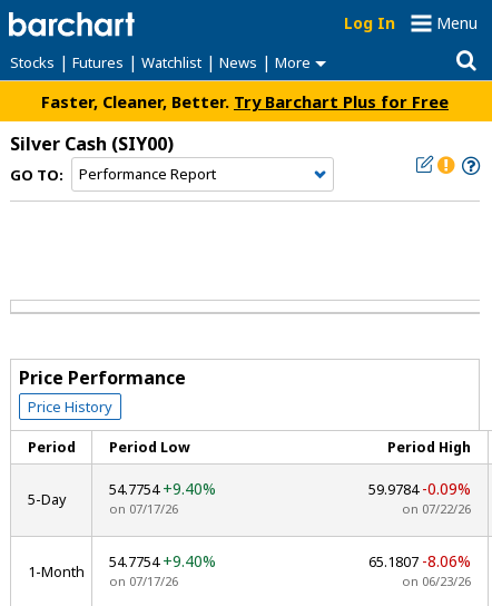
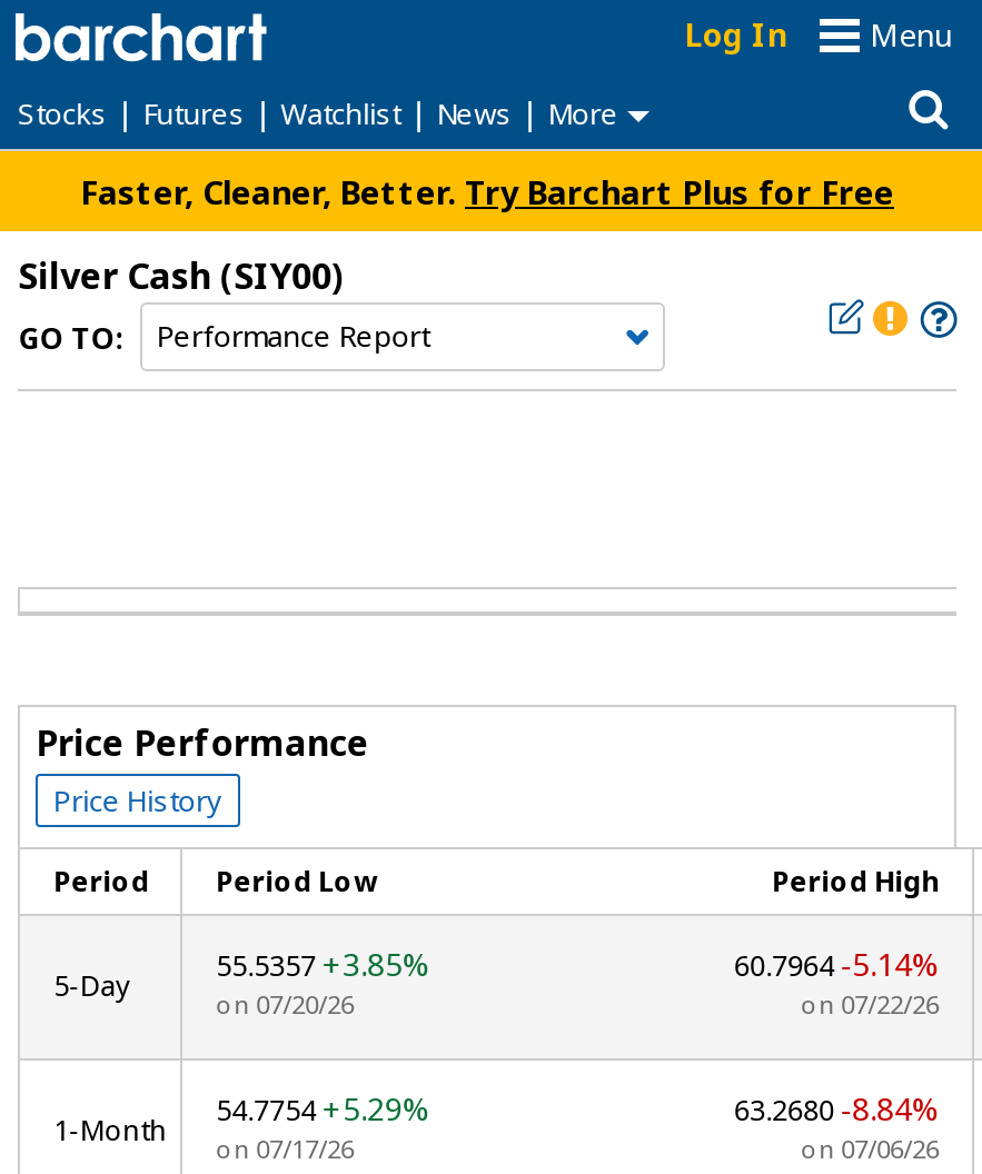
- 54.7754 +9.40%
+ 55.5357 +3.85%

- 59.9784 -0.09%
+ 60.7964 -5.14%

- on 07/17/26
+ on 07/20/26

- 54.7754 +9.40%
+ 54.7754 +5.29%

- 65.1807 -8.06%
+ 63.2680 -8.84%

- on 06/23/26
+ on 07/06/26
